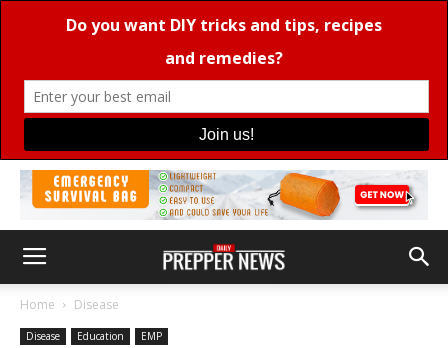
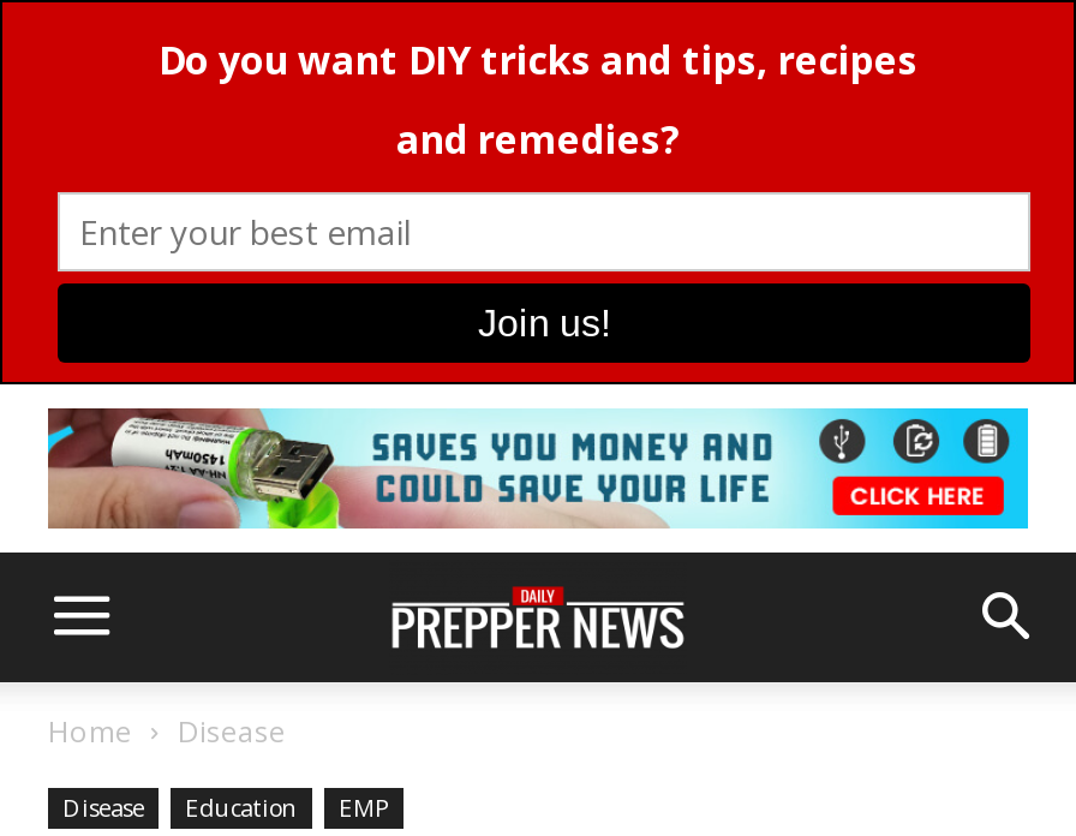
- [image]
+ [image]
